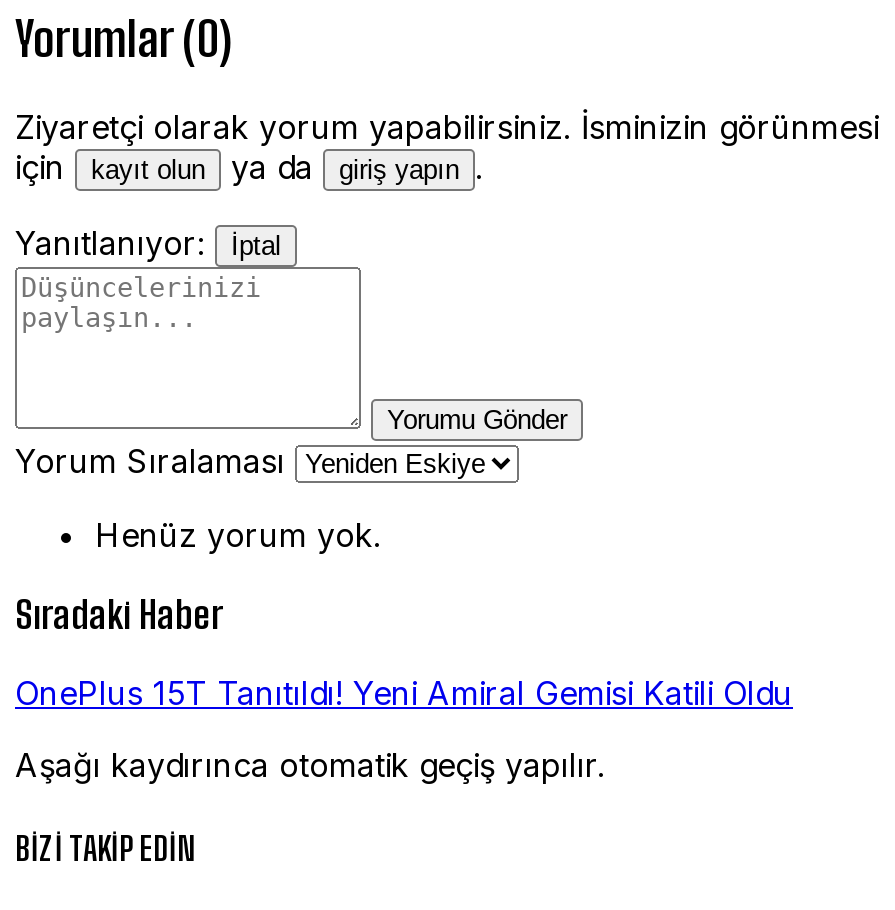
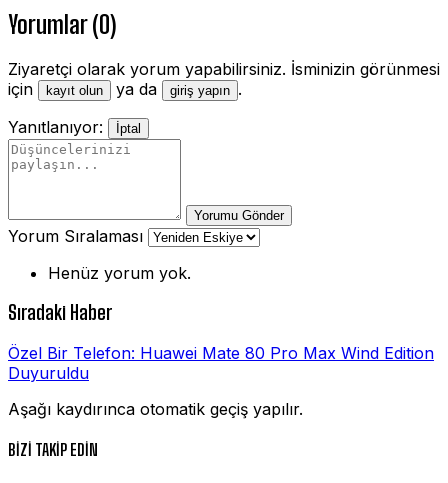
- OnePlus 15T Tanıtıldı! Yeni Amiral Gemisi Katili Oldu
+ Özel Bir Telefon: Huawei Mate 80 Pro Max Wind Edition
+ Duyuruldu
